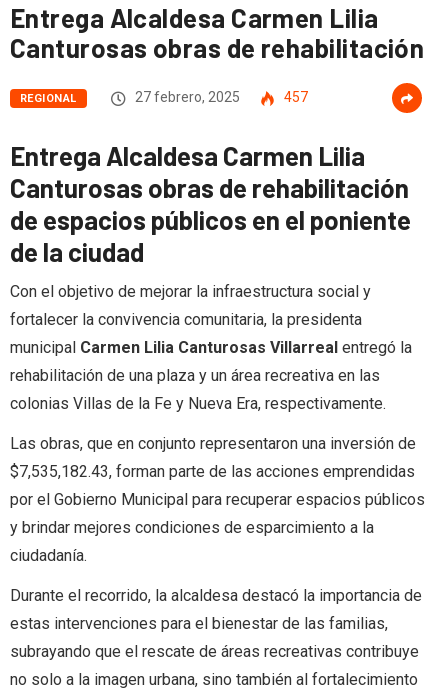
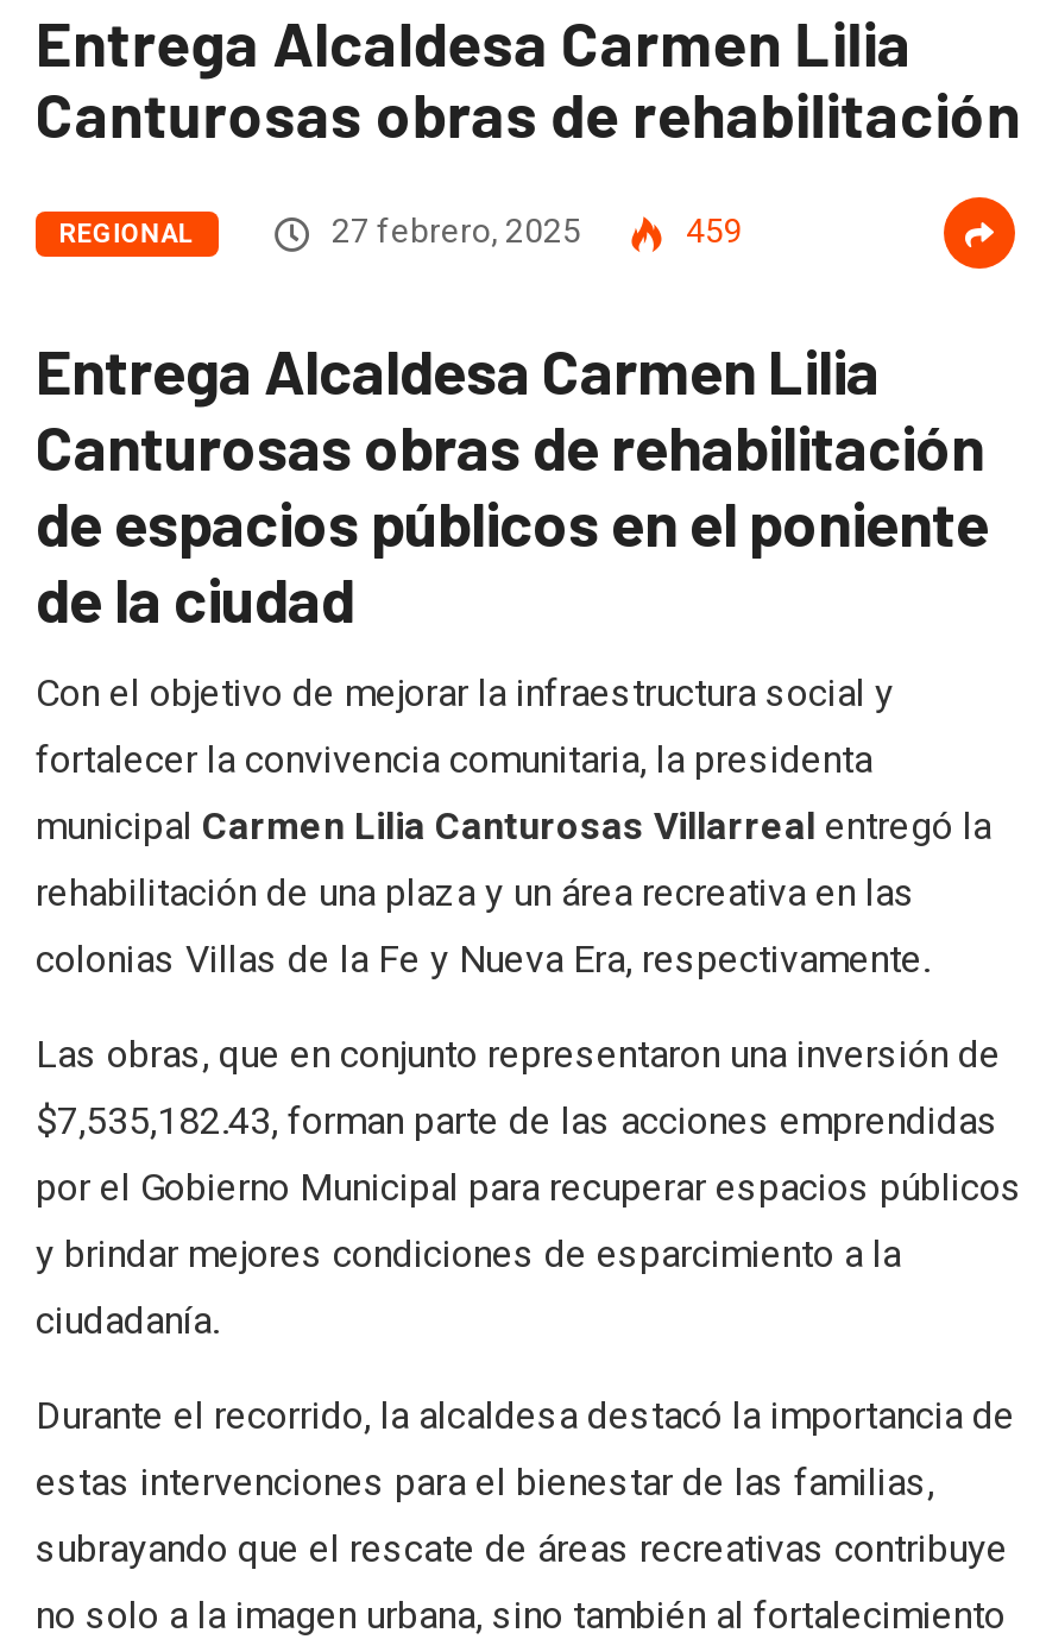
- 457
+ 459
